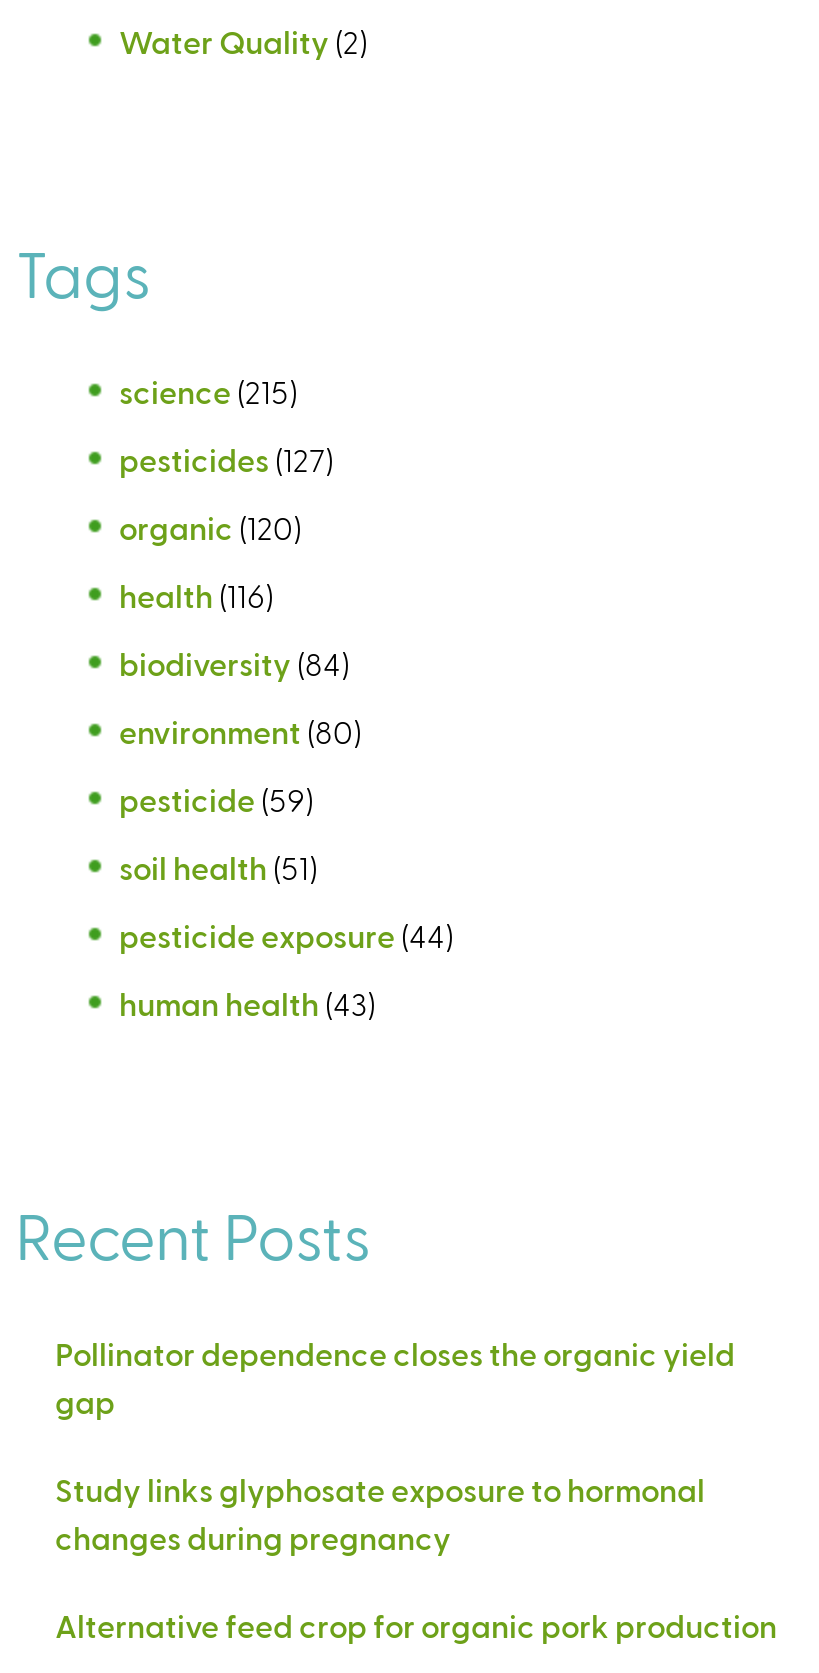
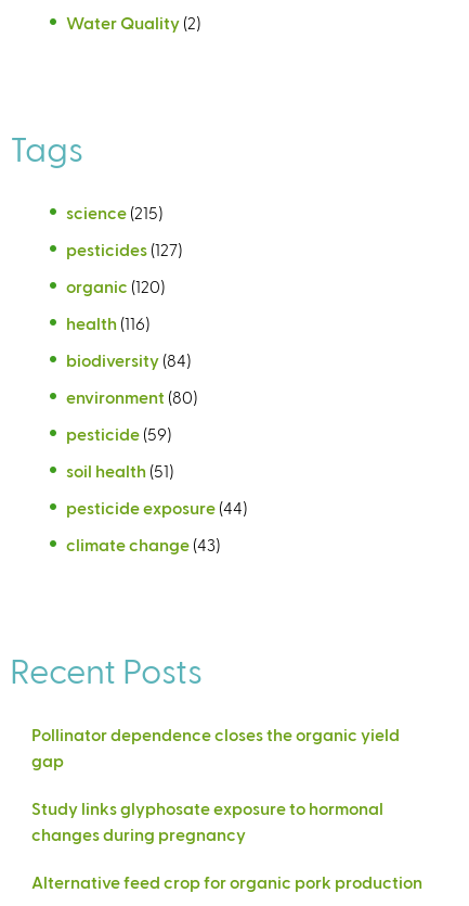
- human health (43)
+ climate change (43)
